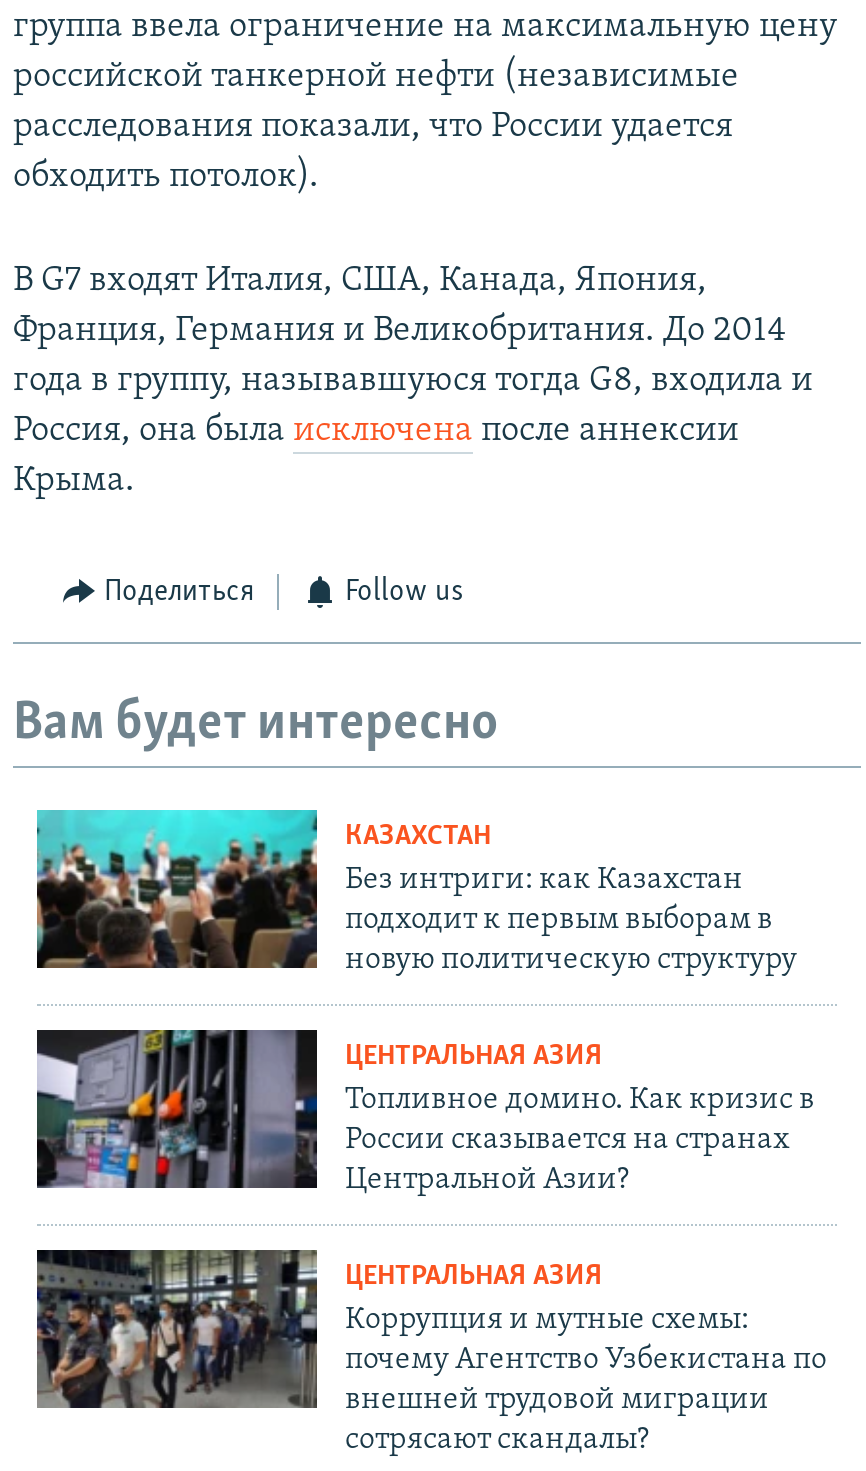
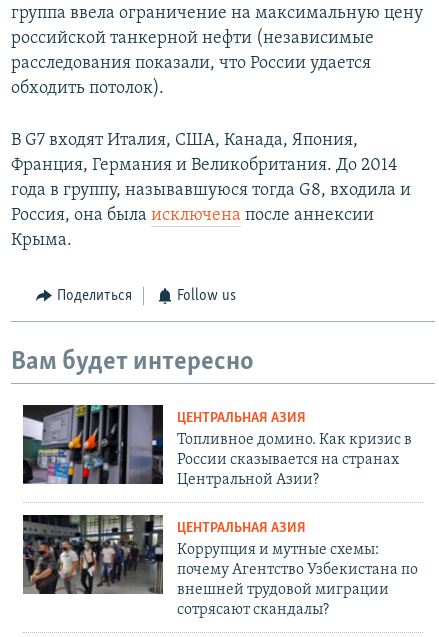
- [image]
- КАЗАХСТАН
- Без интриги: как Казахстан
- подходит к первым выборам в
- новую политическую структуру
